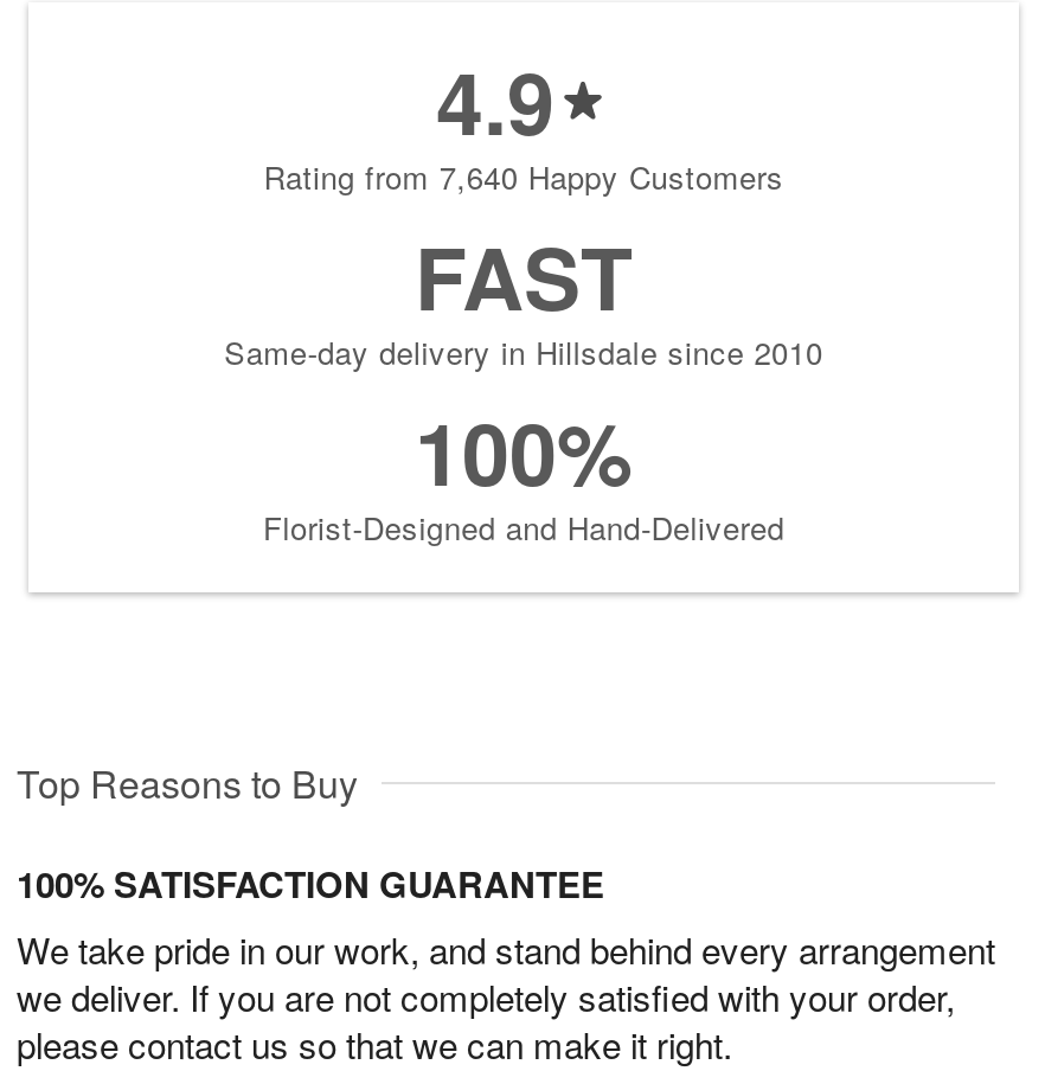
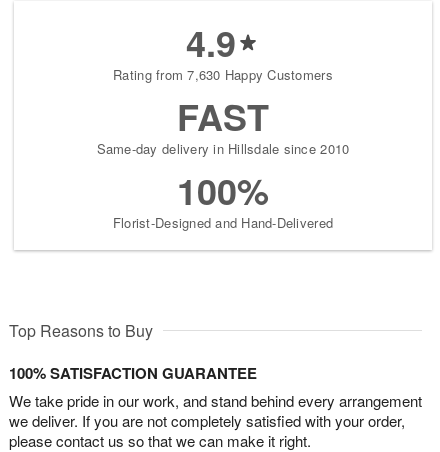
- Rating from 7,640 Happy Customers
+ Rating from 7,630 Happy Customers
